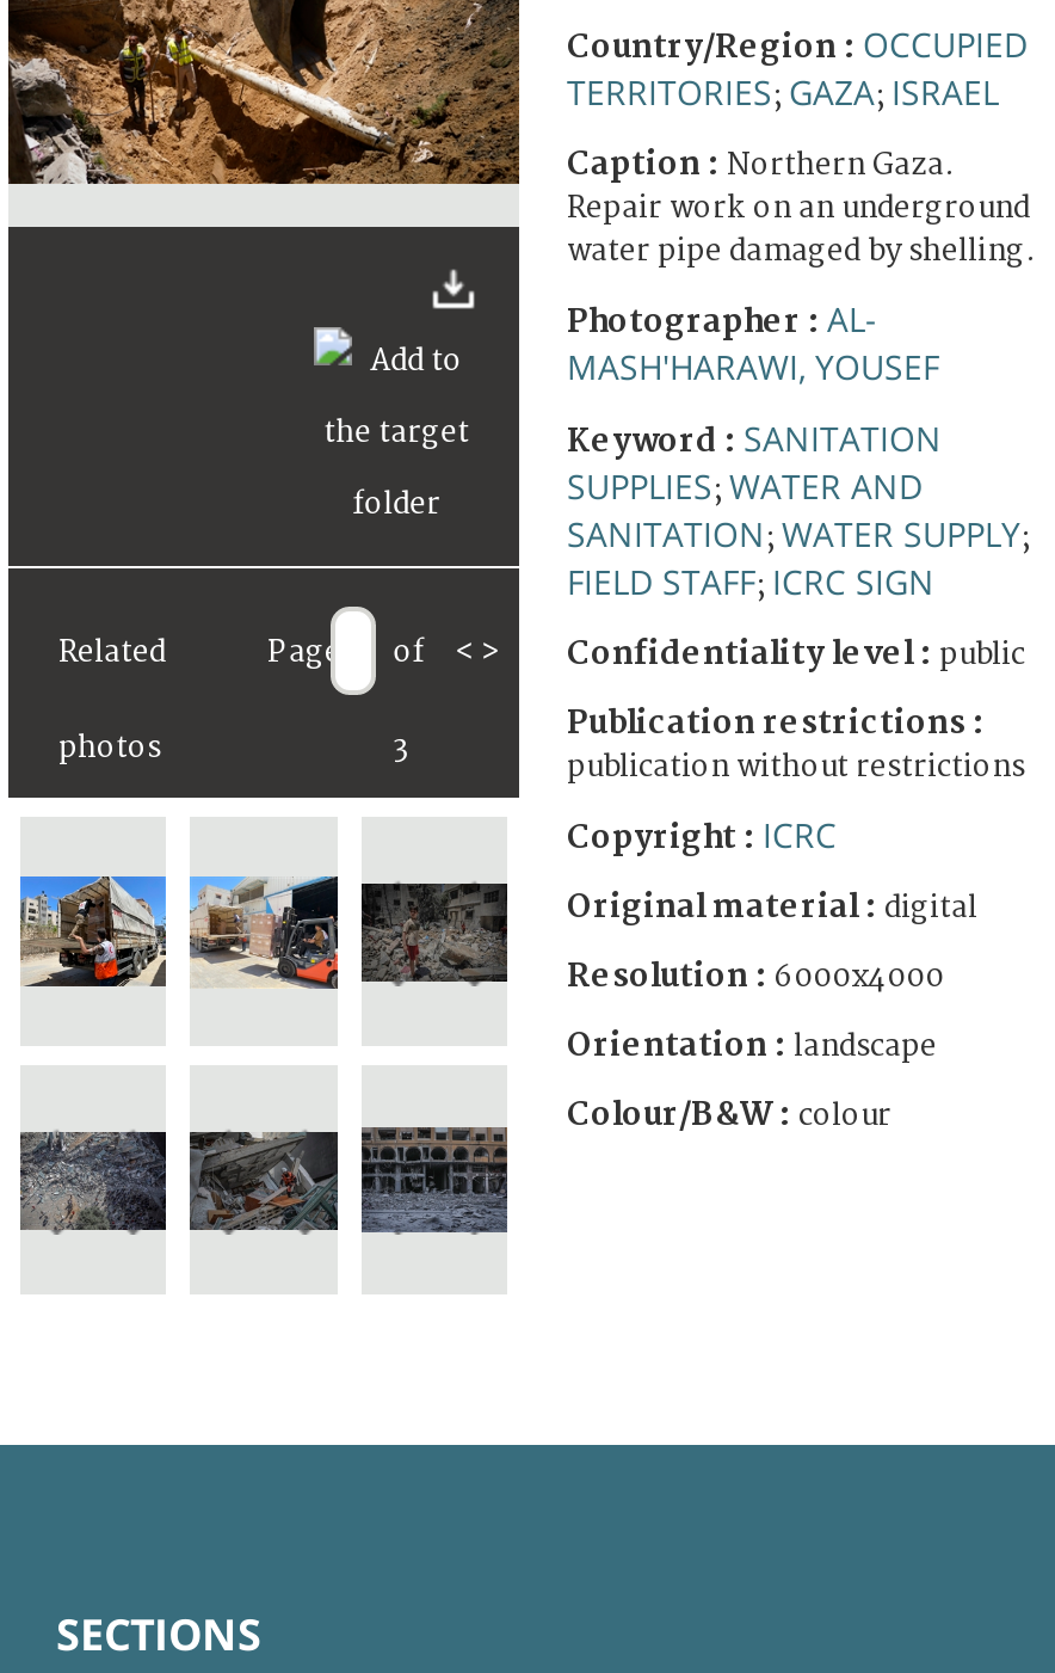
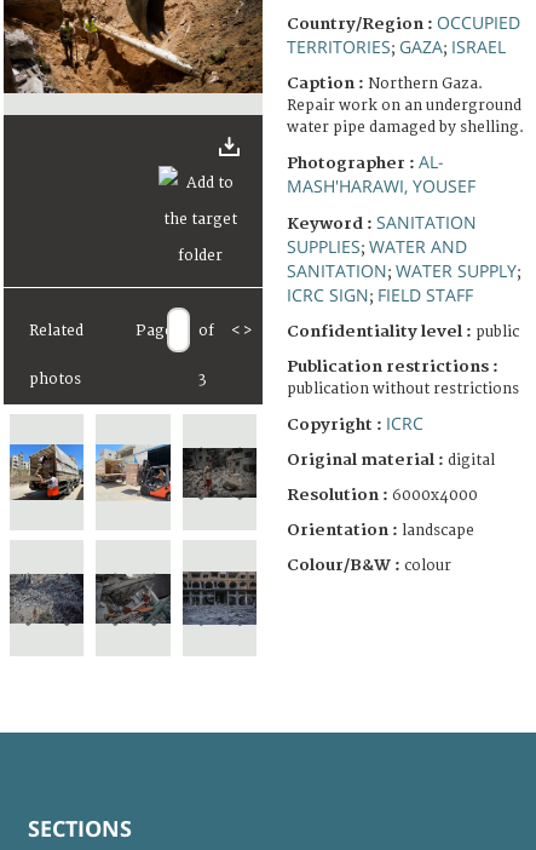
- FIELD STAFF; ICRC SIGN
+ ICRC SIGN; FIELD STAFF
